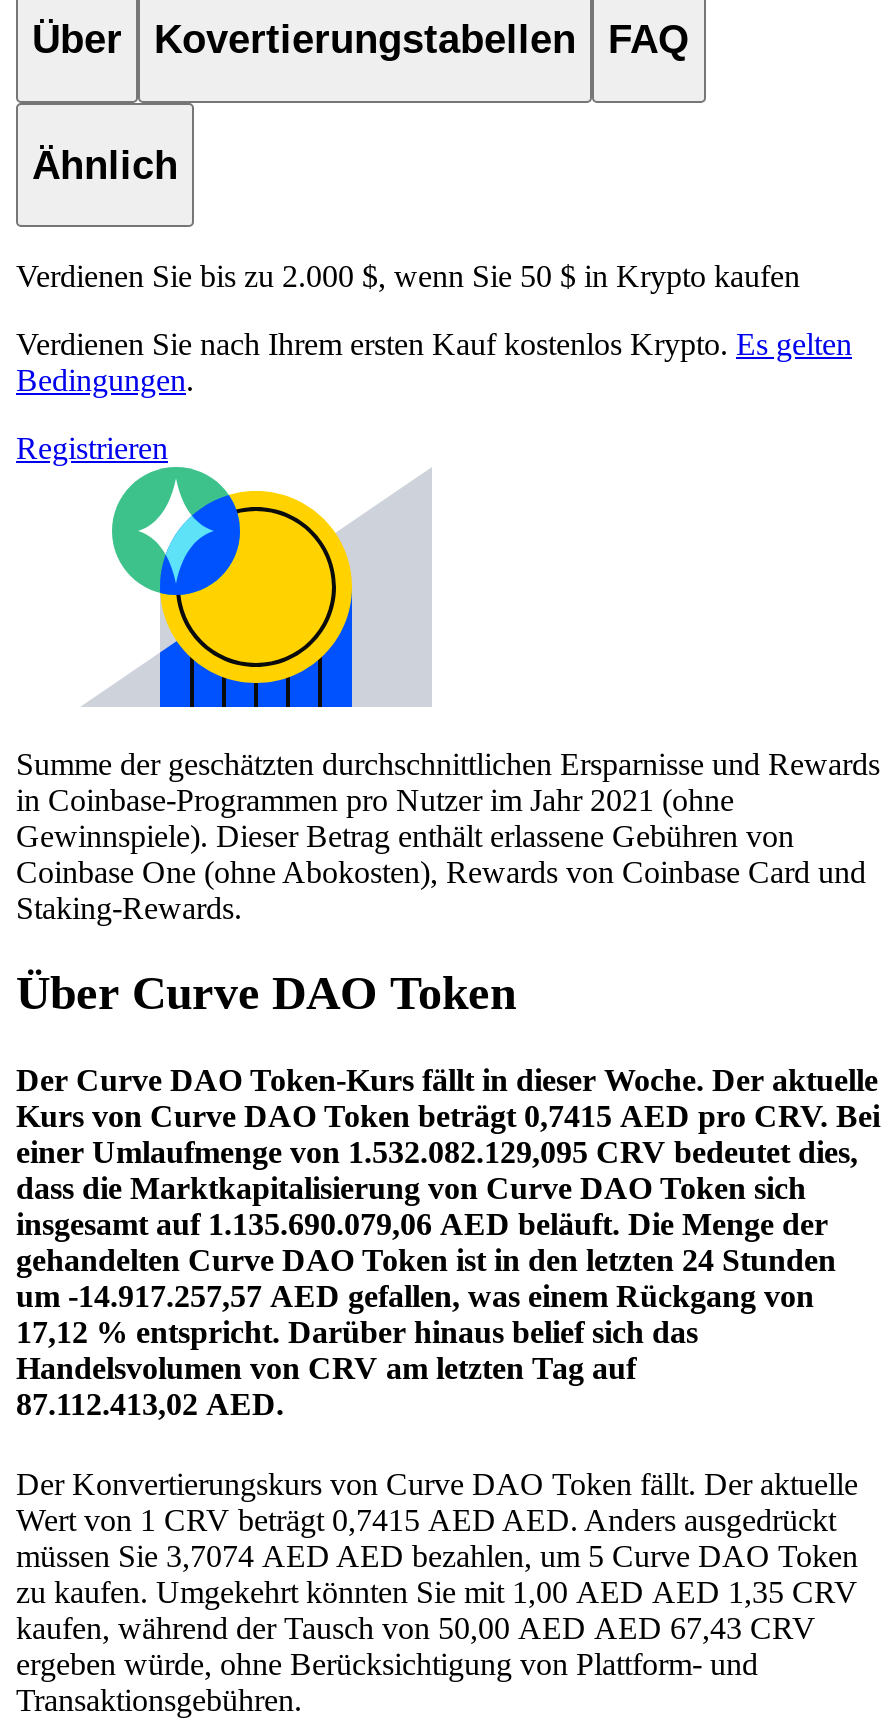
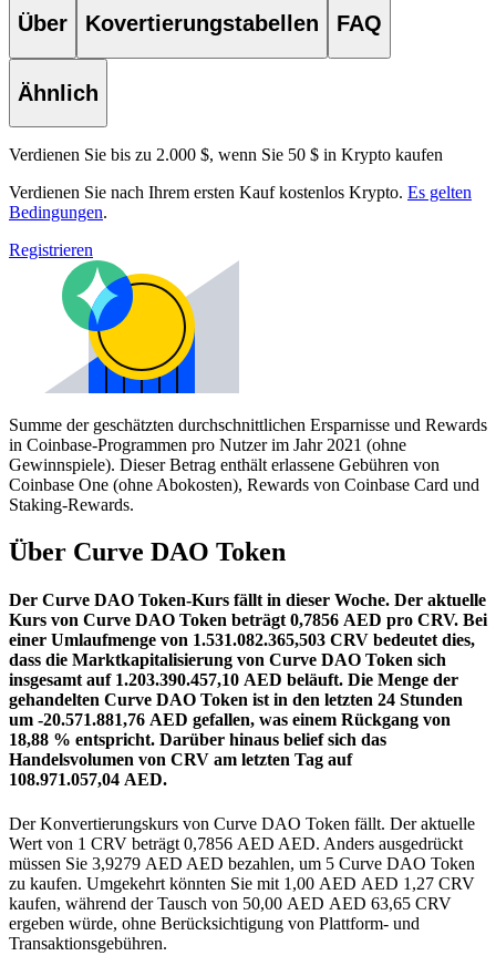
- Kurs von Curve DAO Token beträgt 0,7415 AED pro CRV. Bei
+ Kurs von Curve DAO Token beträgt 0,7856 AED pro CRV. Bei

- einer Umlaufmenge von 1.532.082.129,095 CRV bedeutet dies,
+ einer Umlaufmenge von 1.531.082.365,503 CRV bedeutet dies,

- insgesamt auf 1.135.690.079,06 AED beläuft. Die Menge der
+ insgesamt auf 1.203.390.457,10 AED beläuft. Die Menge der

- um -14.917.257,57 AED gefallen, was einem Rückgang von
+ um -20.571.881,76 AED gefallen, was einem Rückgang von

- 17,12 % entspricht. Darüber hinaus belief sich das
+ 18,88 % entspricht. Darüber hinaus belief sich das

- 87.112.413,02 AED.
+ 108.971.057,04 AED.

- Wert von 1 CRV beträgt 0,7415 AED AED. Anders ausgedrückt
+ Wert von 1 CRV beträgt 0,7856 AED AED. Anders ausgedrückt

- müssen Sie 3,7074 AED AED bezahlen, um 5 Curve DAO Token
+ müssen Sie 3,9279 AED AED bezahlen, um 5 Curve DAO Token

- zu kaufen. Umgekehrt könnten Sie mit 1,00 AED AED 1,35 CRV
+ zu kaufen. Umgekehrt könnten Sie mit 1,00 AED AED 1,27 CRV

- kaufen, während der Tausch von 50,00 AED AED 67,43 CRV
+ kaufen, während der Tausch von 50,00 AED AED 63,65 CRV
